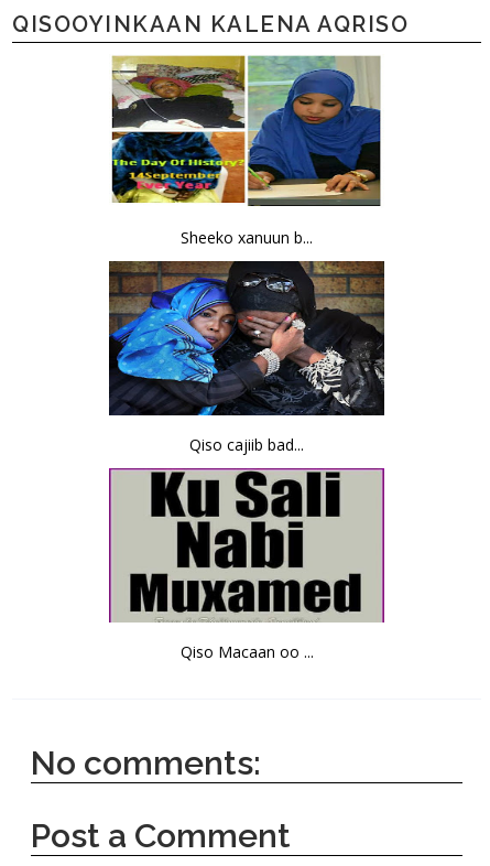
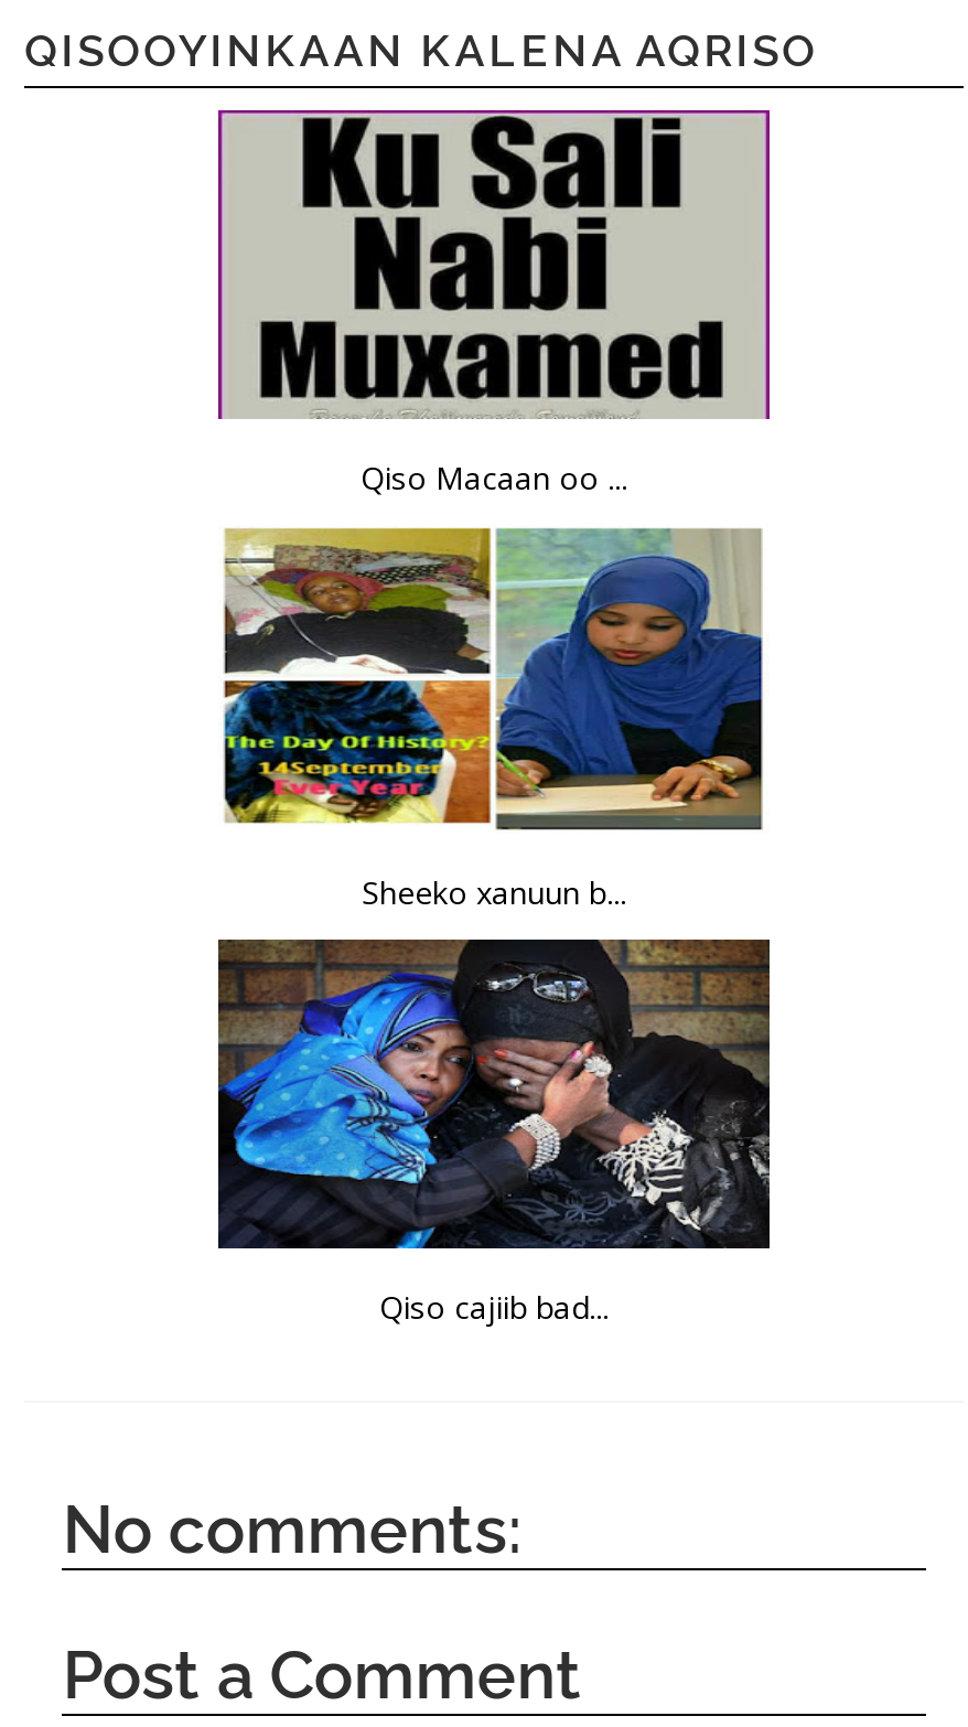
moved down: [image] | Sheeko xanuun b... | Qiso cajiib bad...

moved up: [image] | Qiso Macaan oo ...
